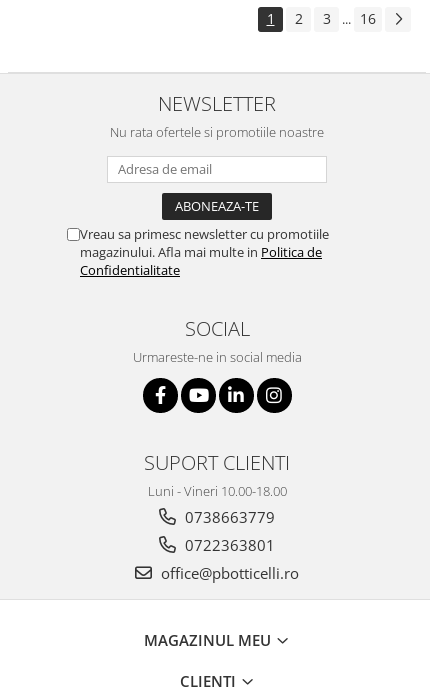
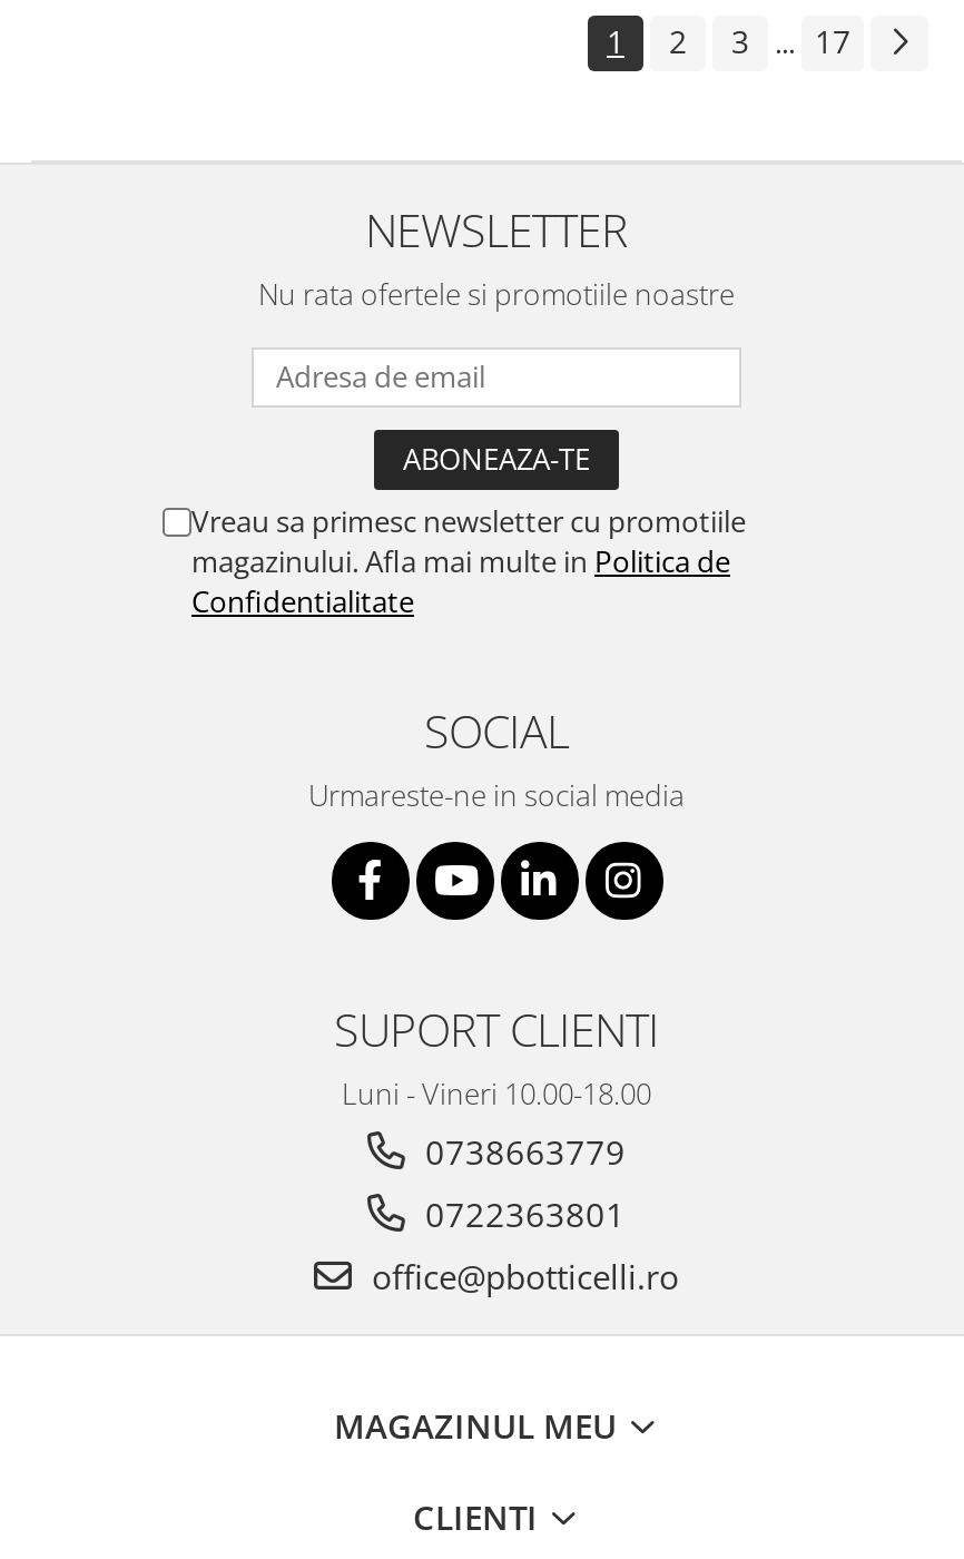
- 1 2 3 ... 16
+ 1 2 3 ... 17
